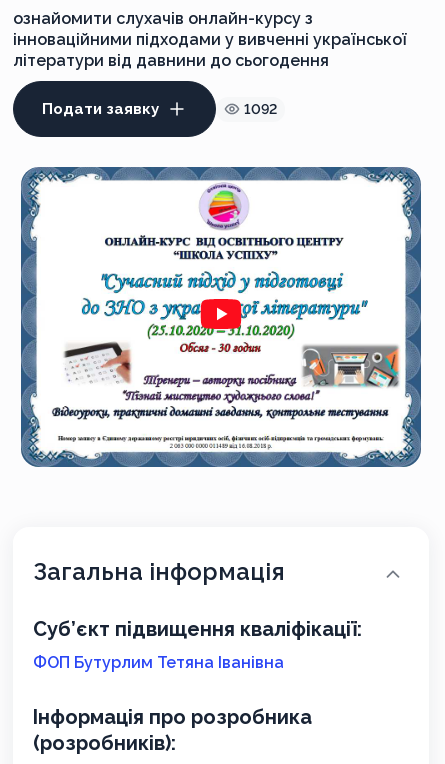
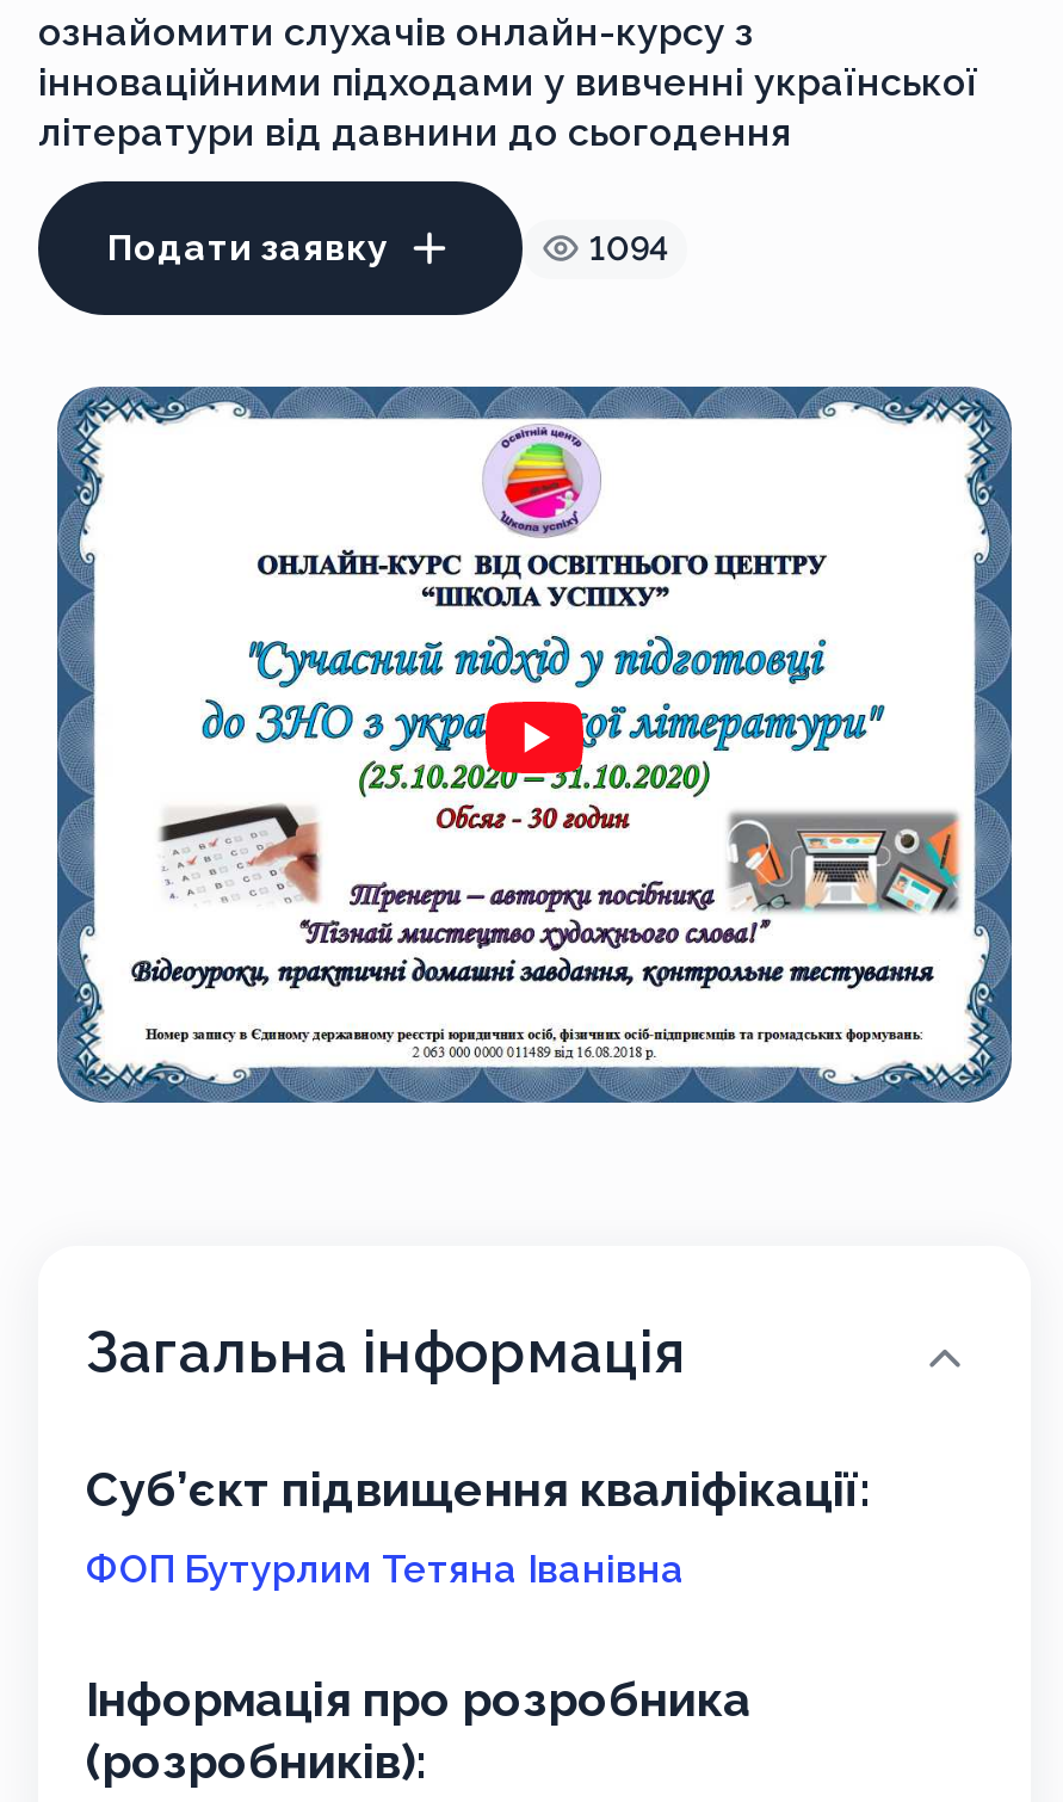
- 1092
+ 1094
